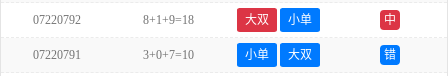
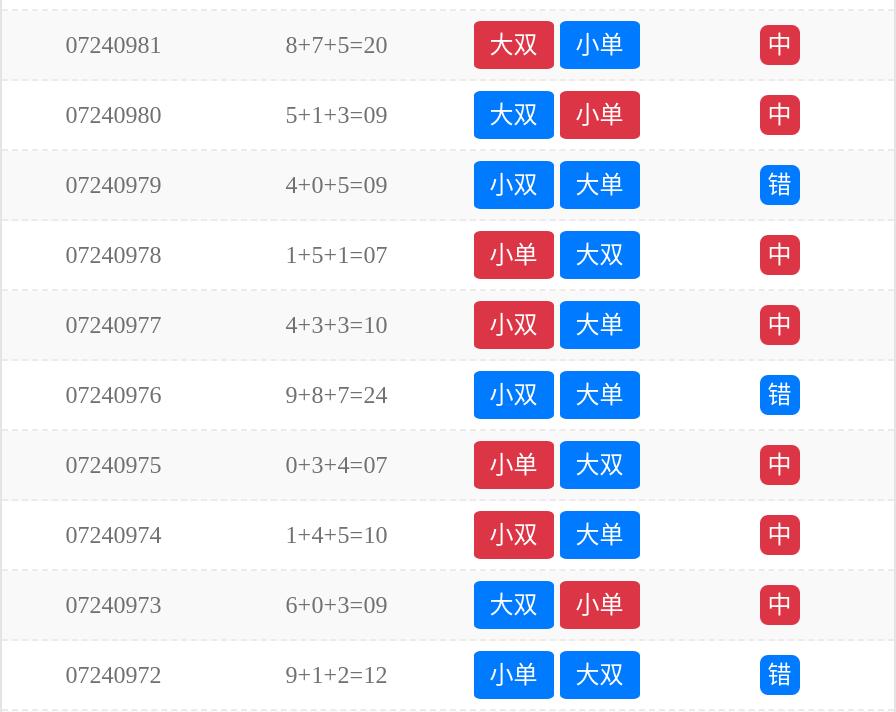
- 07220792
+ 07240981

- 8+1+9=18
+ 8+7+5=20

- 07220791
- 3+0+7=10
+ 07240980
+ 5+1+3=09
+ 大双
+ 小单
+ 中
+ 07240979
+ 4+0+5=09
+ 小双
+ 大单
+ 错
+ 07240978
+ 1+5+1=07
+ 小单
+ 大双
+ 中
+ 07240977
+ 4+3+3=10
+ 小双
+ 大单
+ 中
+ 07240976
+ 9+8+7=24
+ 小双
+ 大单
+ 错
+ 07240975
+ 0+3+4=07
+ 小单
+ 大双
+ 中
+ 07240974
+ 1+4+5=10
+ 小双
+ 大单
+ 中
+ 07240973
+ 6+0+3=09
+ 大双
+ 小单
+ 中
+ 07240972
+ 9+1+2=12
